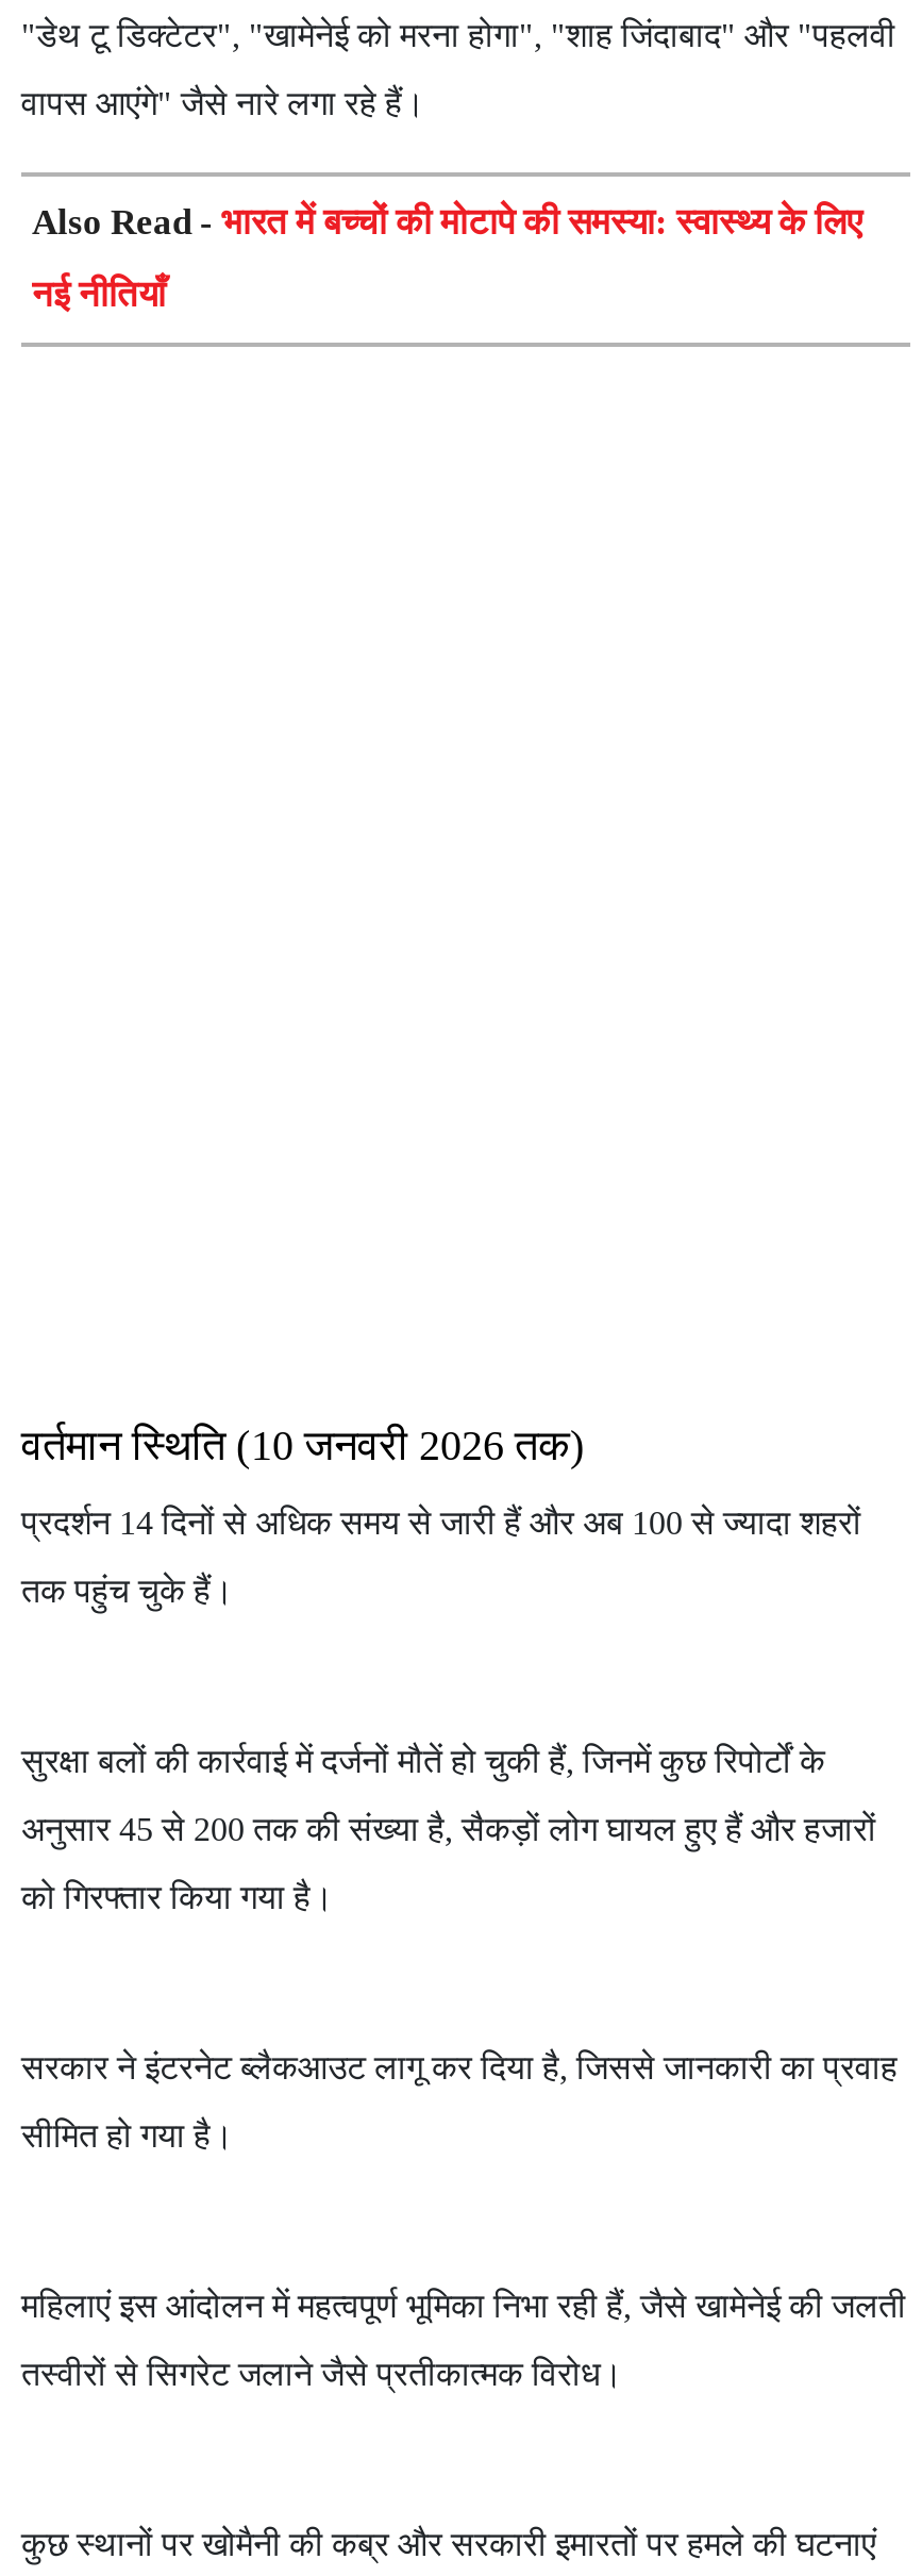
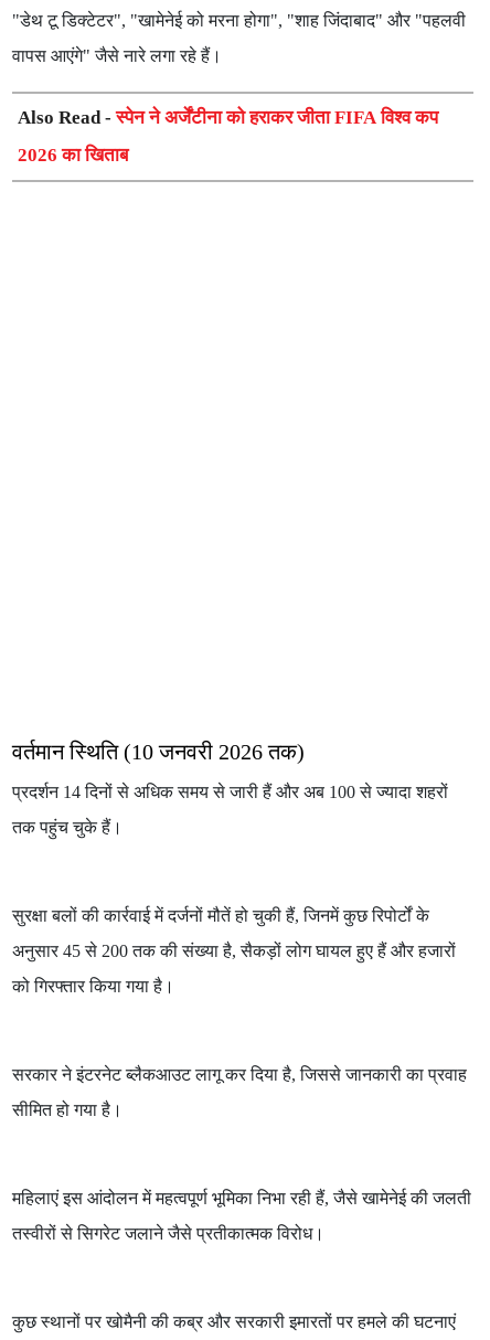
- Also Read - भारत में बच्चों की मोटापे की समस्या: स्वास्थ्य के लिए
+ Also Read - स्पेन ने अर्जेंटीना को हराकर जीता FIFA विश्व कप

- नई नीतियाँ
+ 2026 का खिताब
